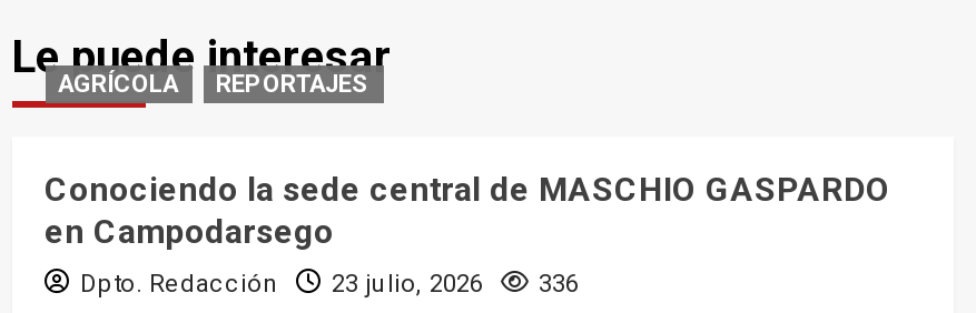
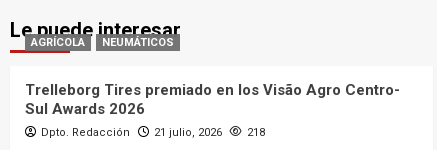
- REPORTAJES
+ NEUMÁTICOS

- Conociendo la sede central de MASCHIO GASPARDO
- en Campodarsego
+ Trelleborg Tires premiado en los Visão Agro Centro-
+ Sul Awards 2026

- 23 julio, 2026
- 336
+ 21 julio, 2026
+ 218
